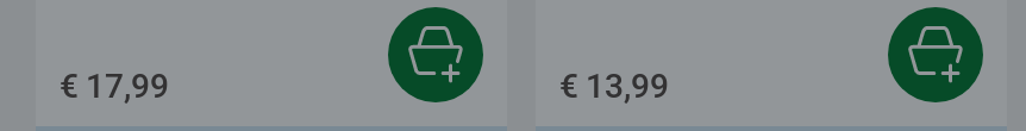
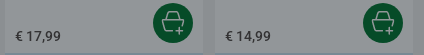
- € 13,99
+ € 14,99
